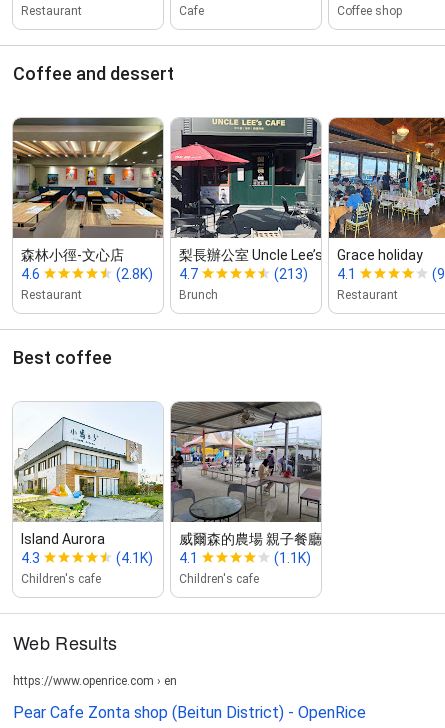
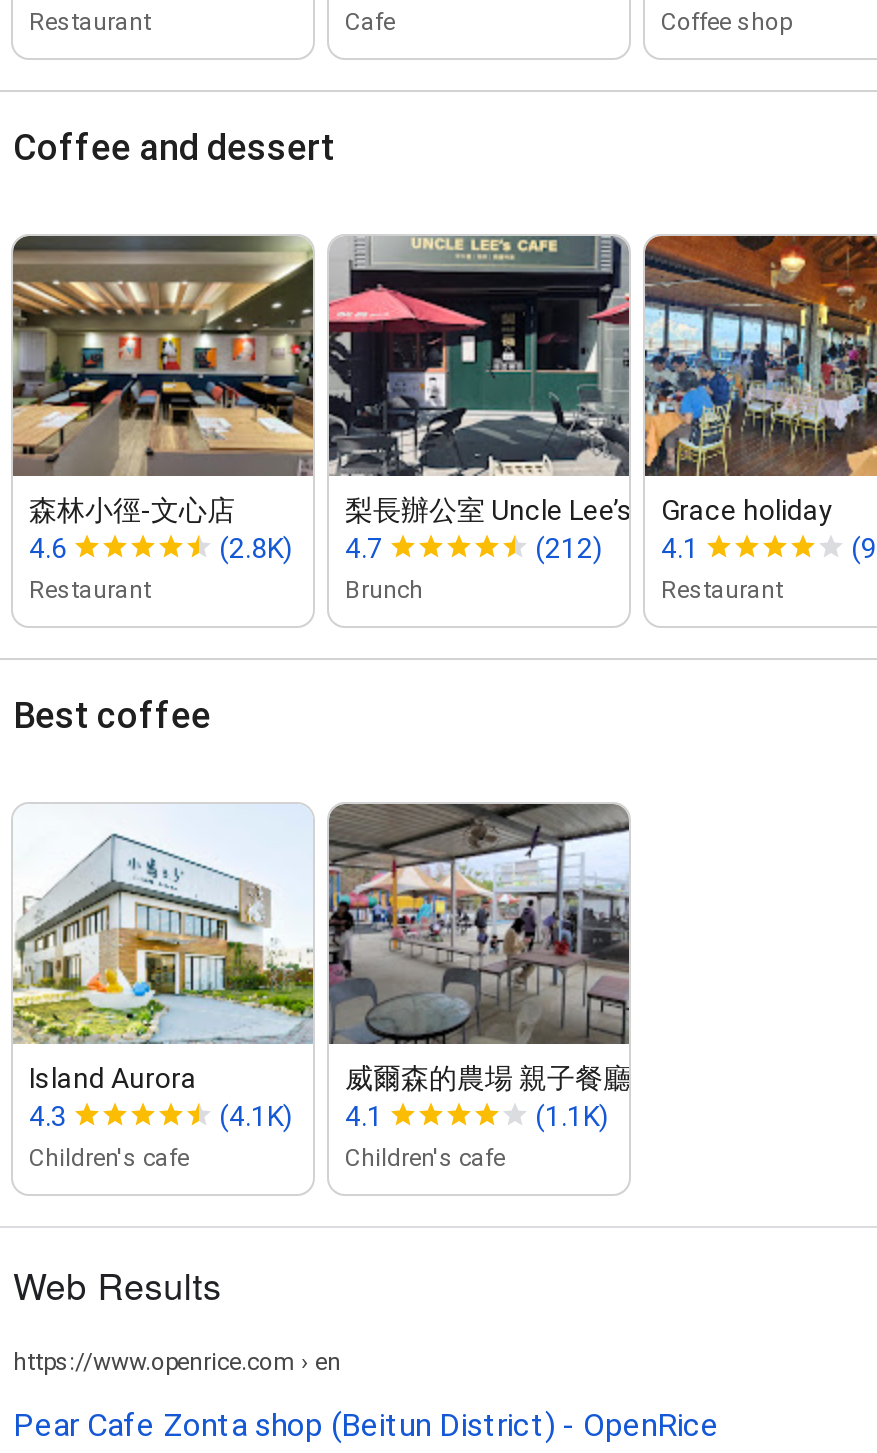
- (213) 4.1
+ (212) 4.1
